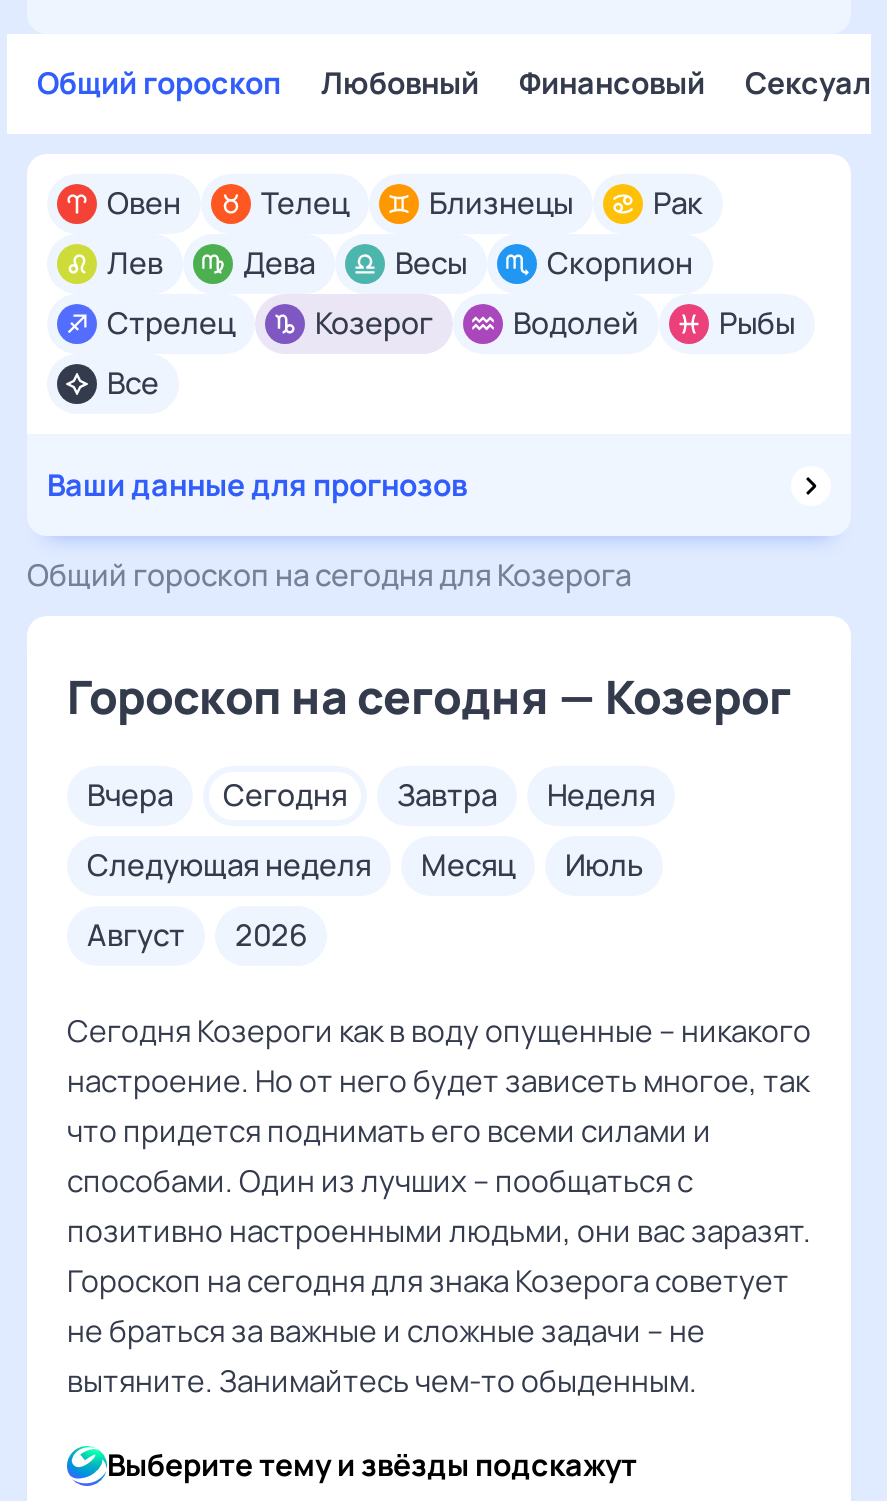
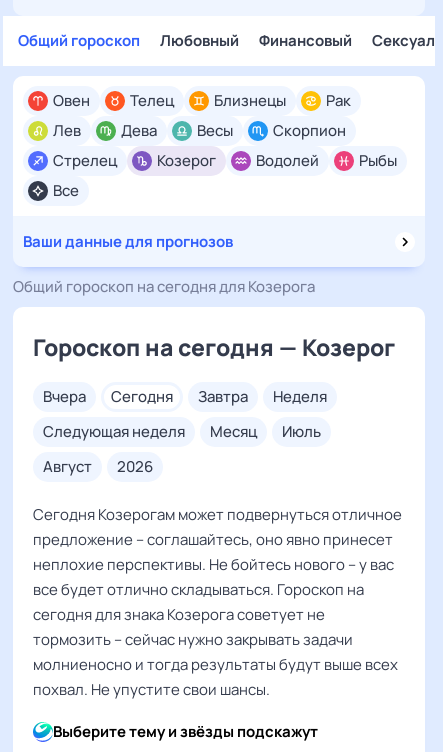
- Сегодня Козероги как в воду опущенные – никакого
- настроение. Но от него будет зависеть многое, так
- что придется поднимать его всеми силами и
- способами. Один из лучших – пообщаться с
- позитивно настроенными людьми, они вас заразят.
- Гороскоп на сегодня для знака Козерога советует
- не браться за важные и сложные задачи – не
- вытяните. Занимайтесь чем-то обыденным.
+ Сегодня Козерогам может подвернуться отличное
+ предложение – соглашайтесь, оно явно принесет
+ неплохие перспективы. Не бойтесь нового – у вас
+ все будет отлично складываться. Гороскоп на
+ сегодня для знака Козерога советует не
+ тормозить – сейчас нужно закрывать задачи
+ молниеносно и тогда результаты будут выше всех
+ похвал. Не упустите свои шансы.
